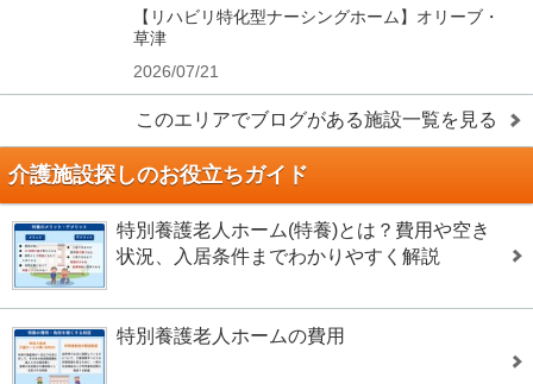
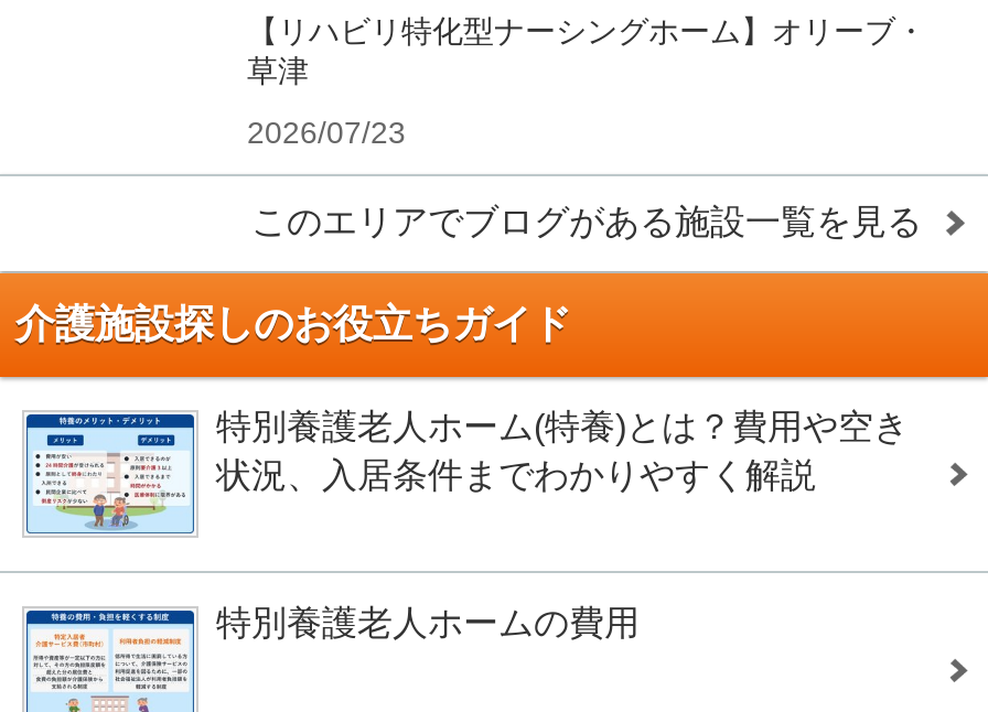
- 2026/07/21
+ 2026/07/23
